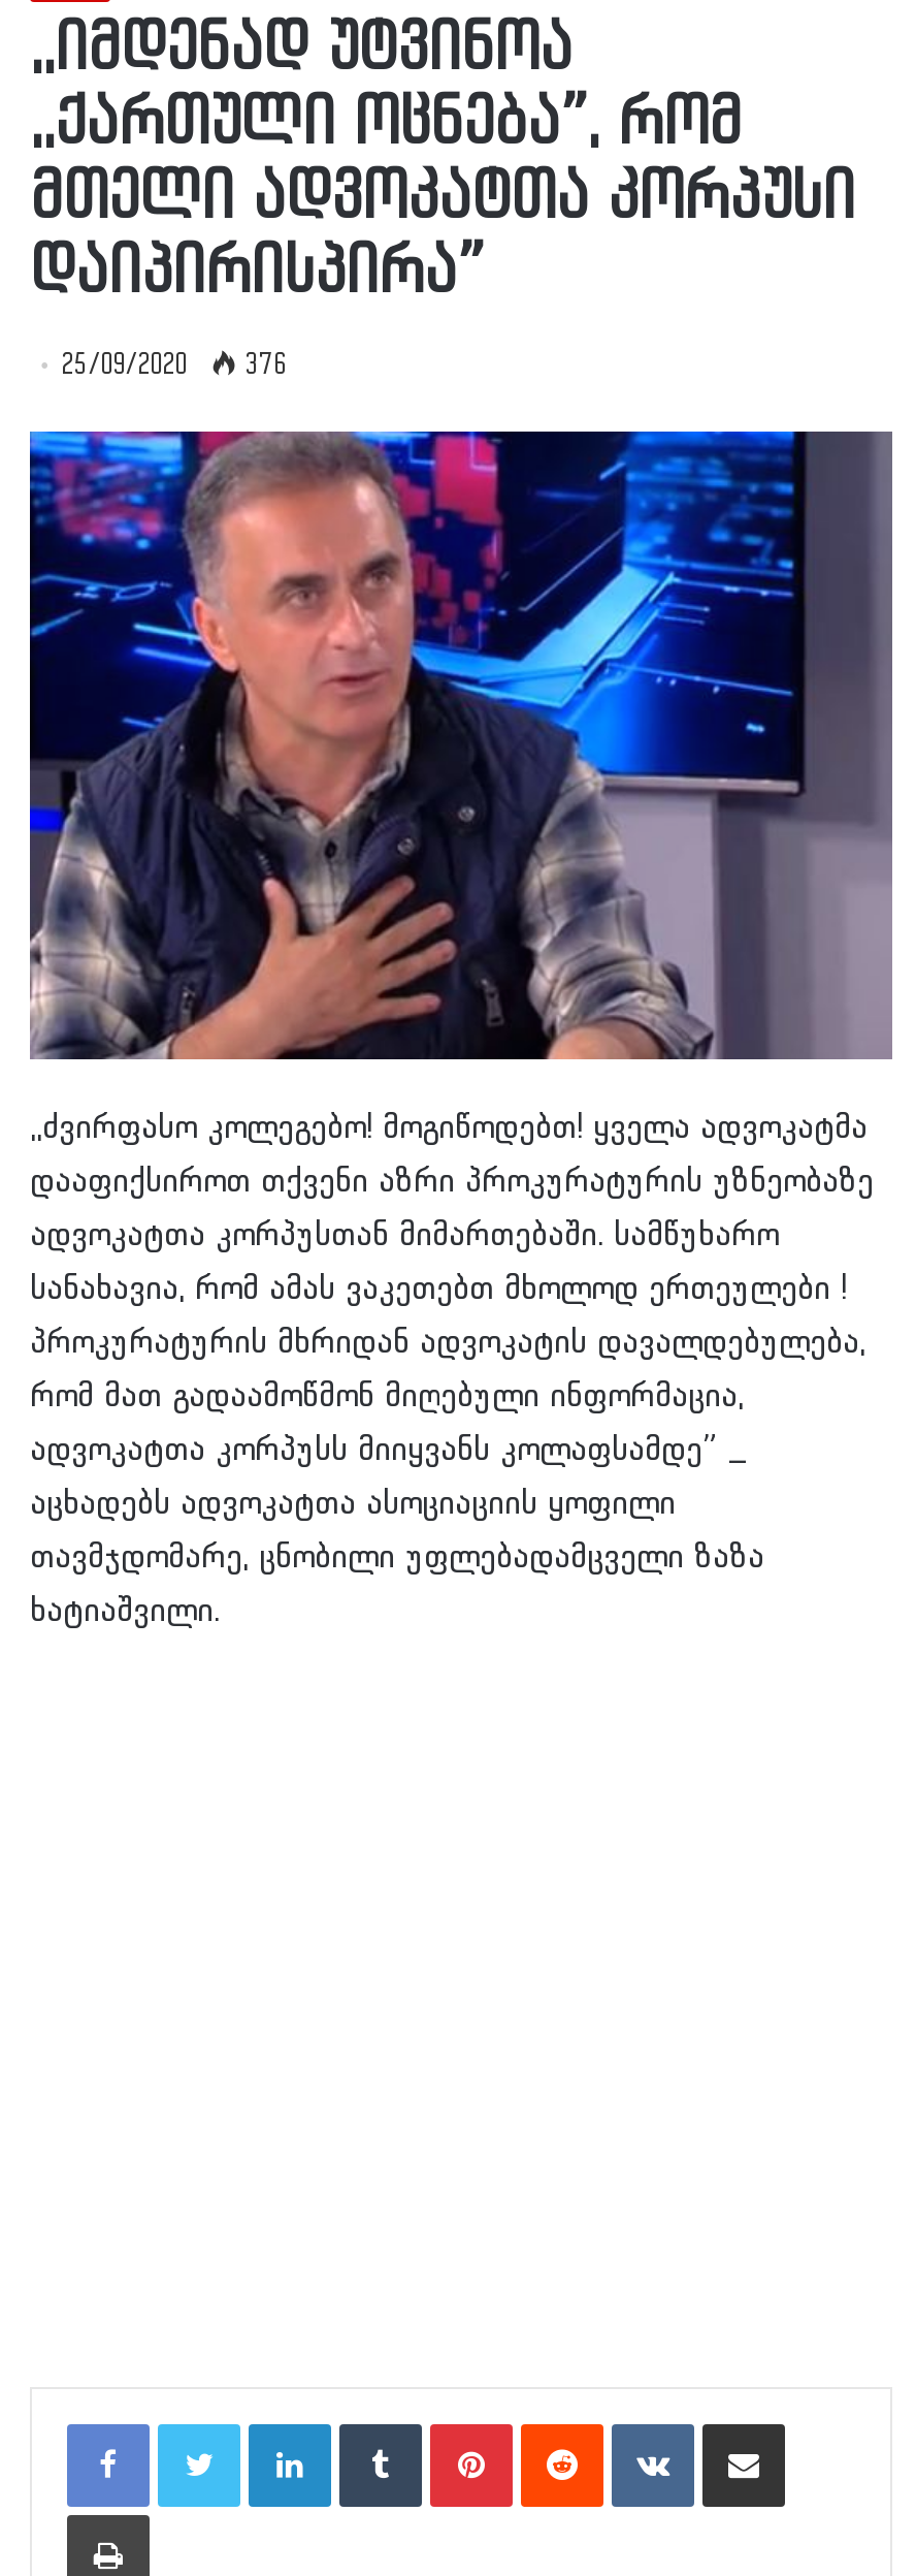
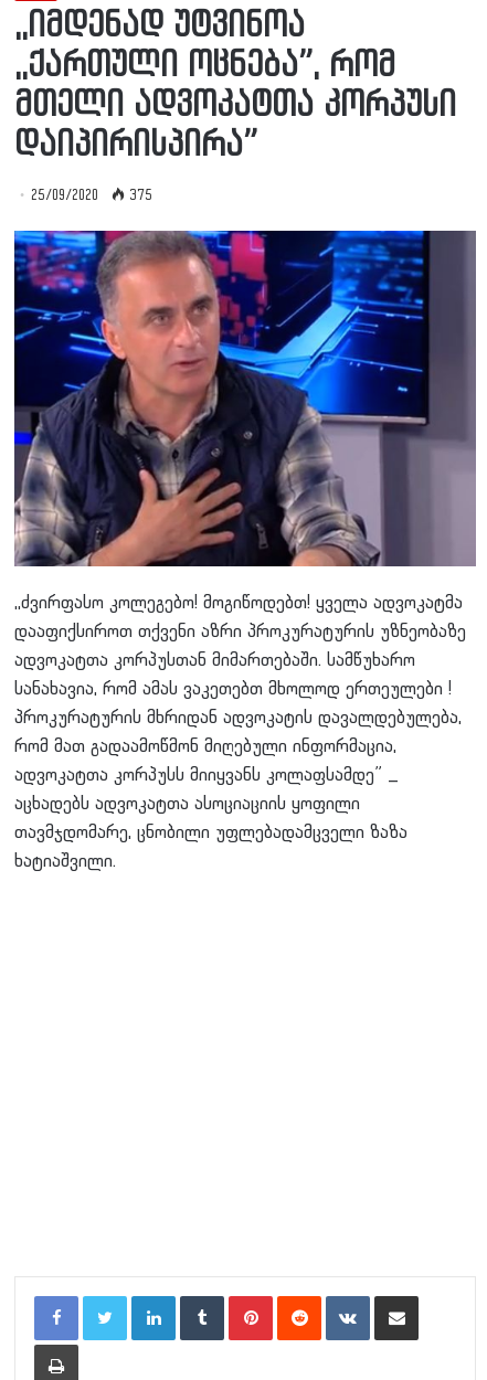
- 25/09/2020 376
+ 25/09/2020 375
